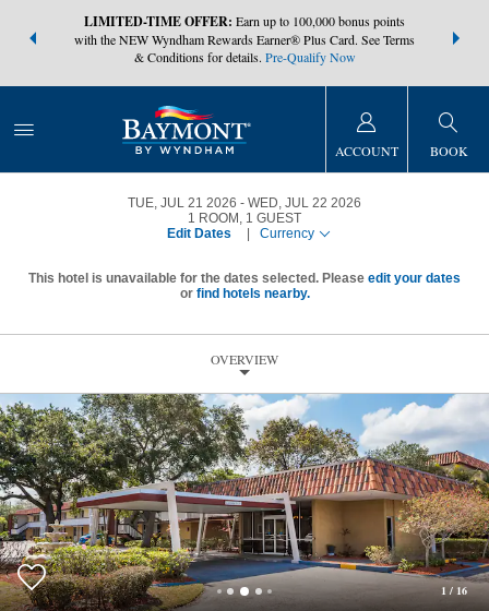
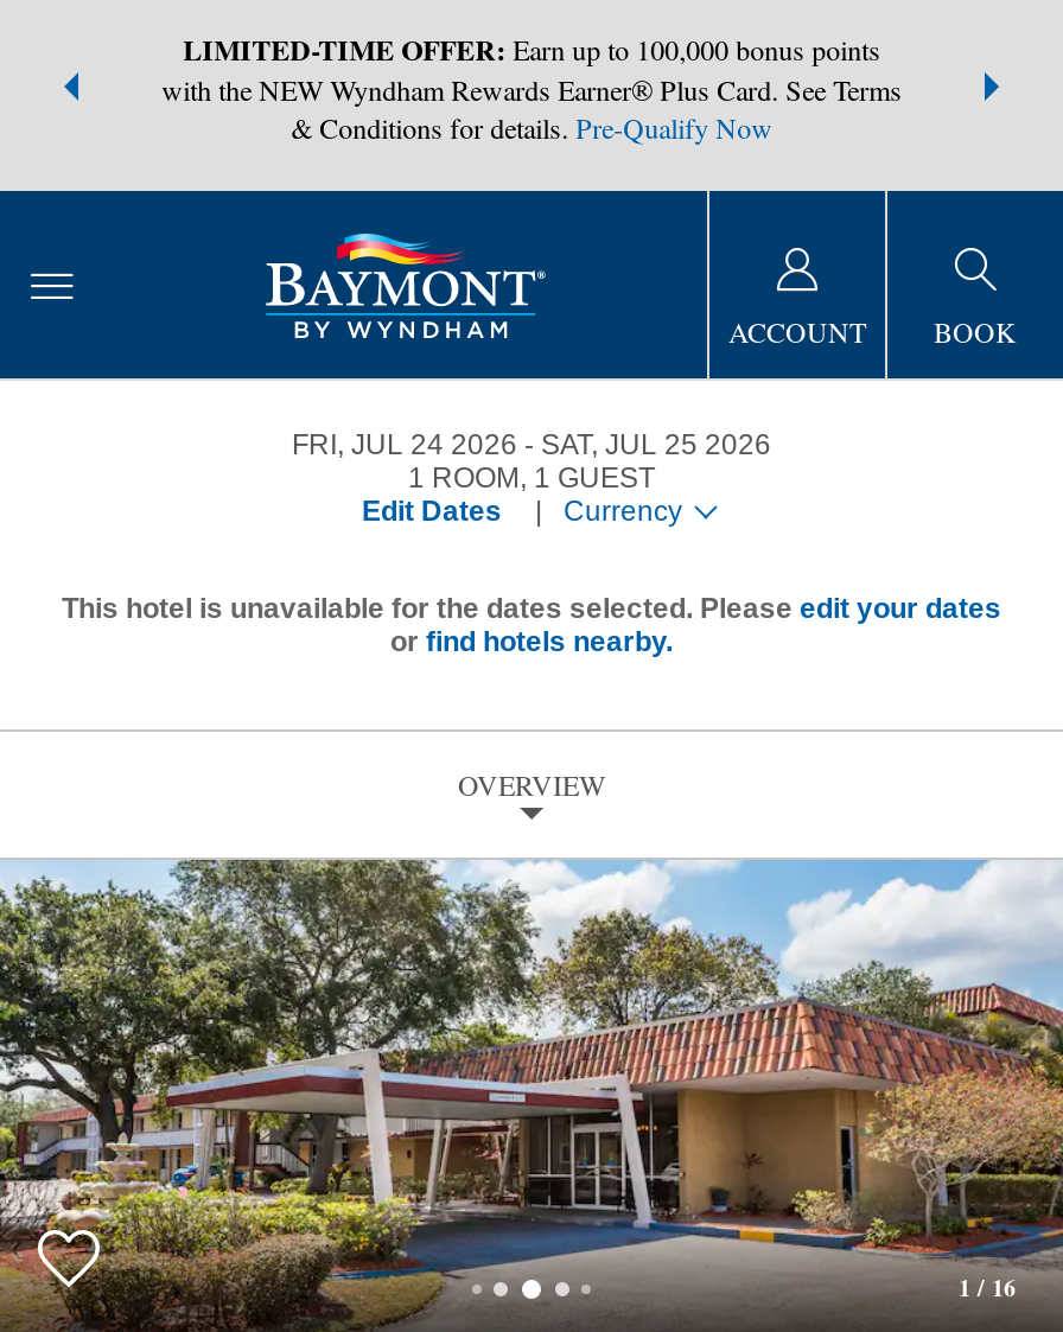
- TUE, JUL 21 2026
+ FRI, JUL 24 2026

- WED, JUL 22 2026
+ SAT, JUL 25 2026
